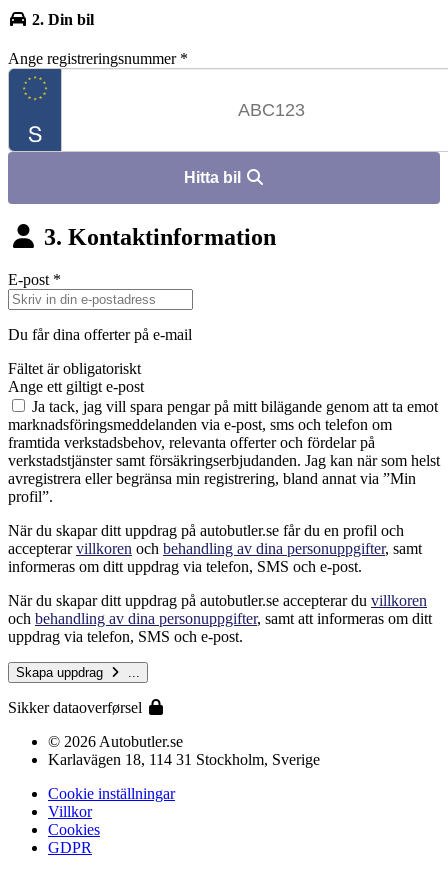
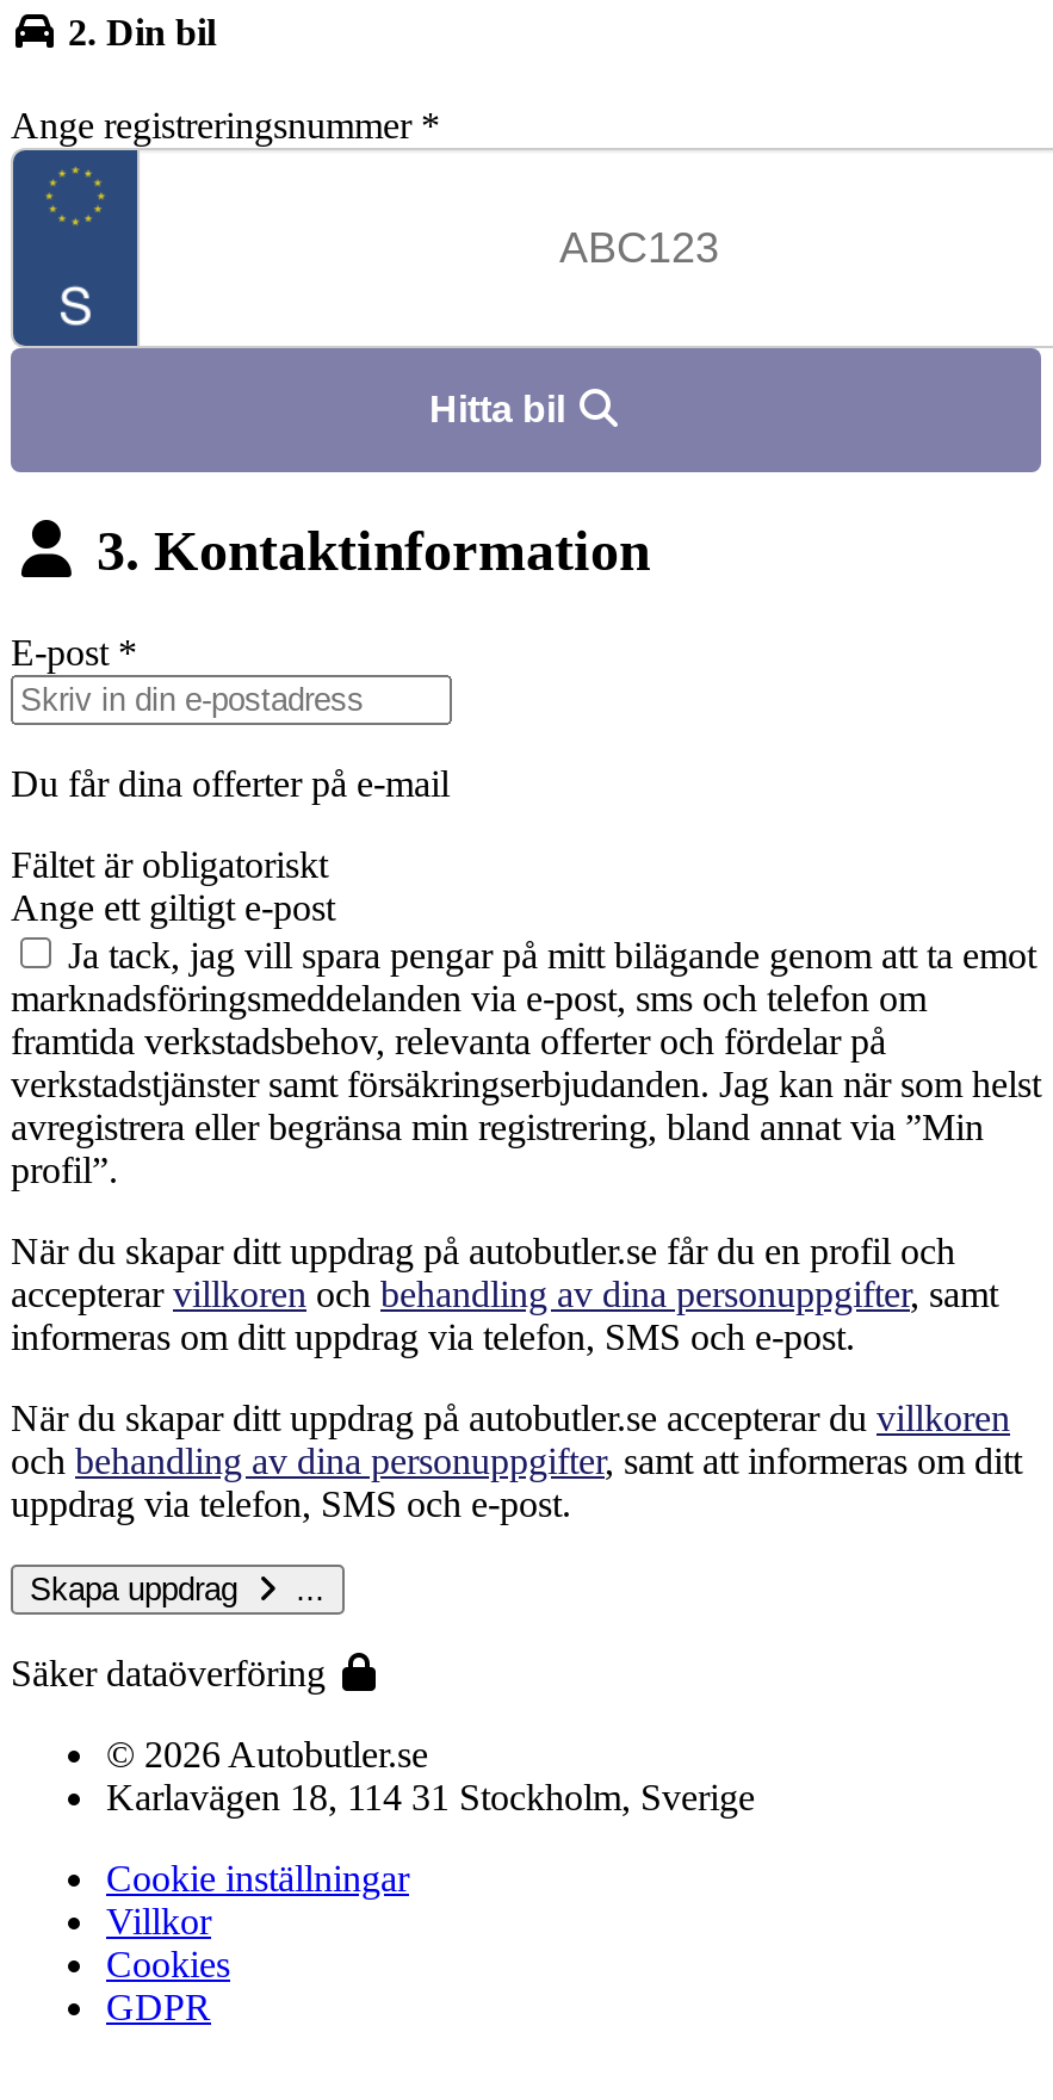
- Sikker dataoverførsel
+ Säker dataöverföring
